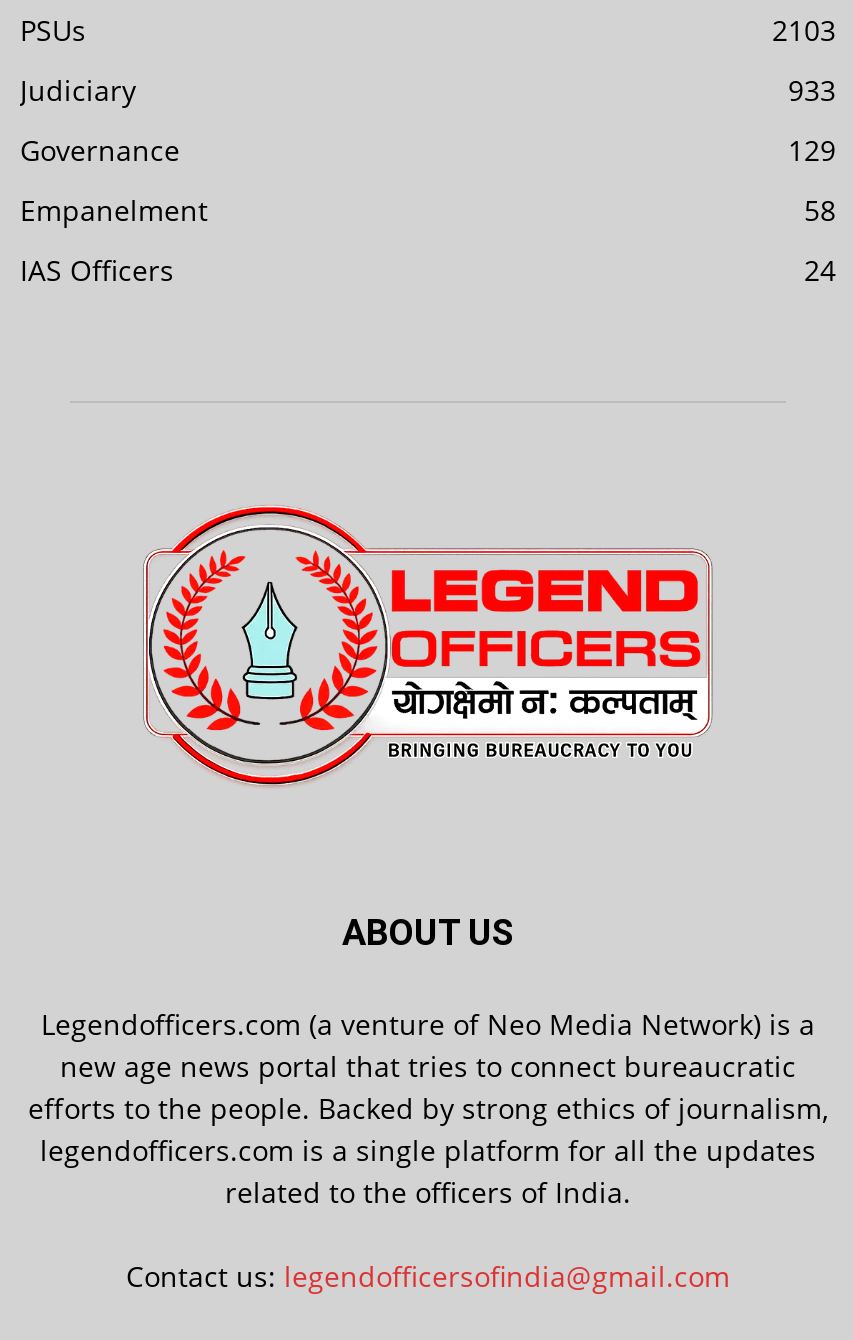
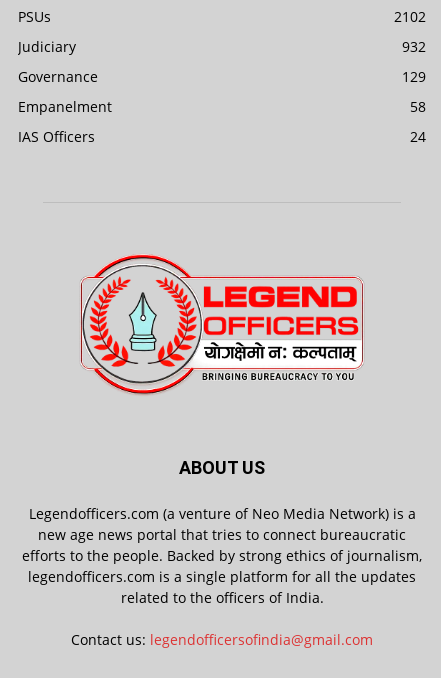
- 2103
+ 2102

- 933
+ 932
